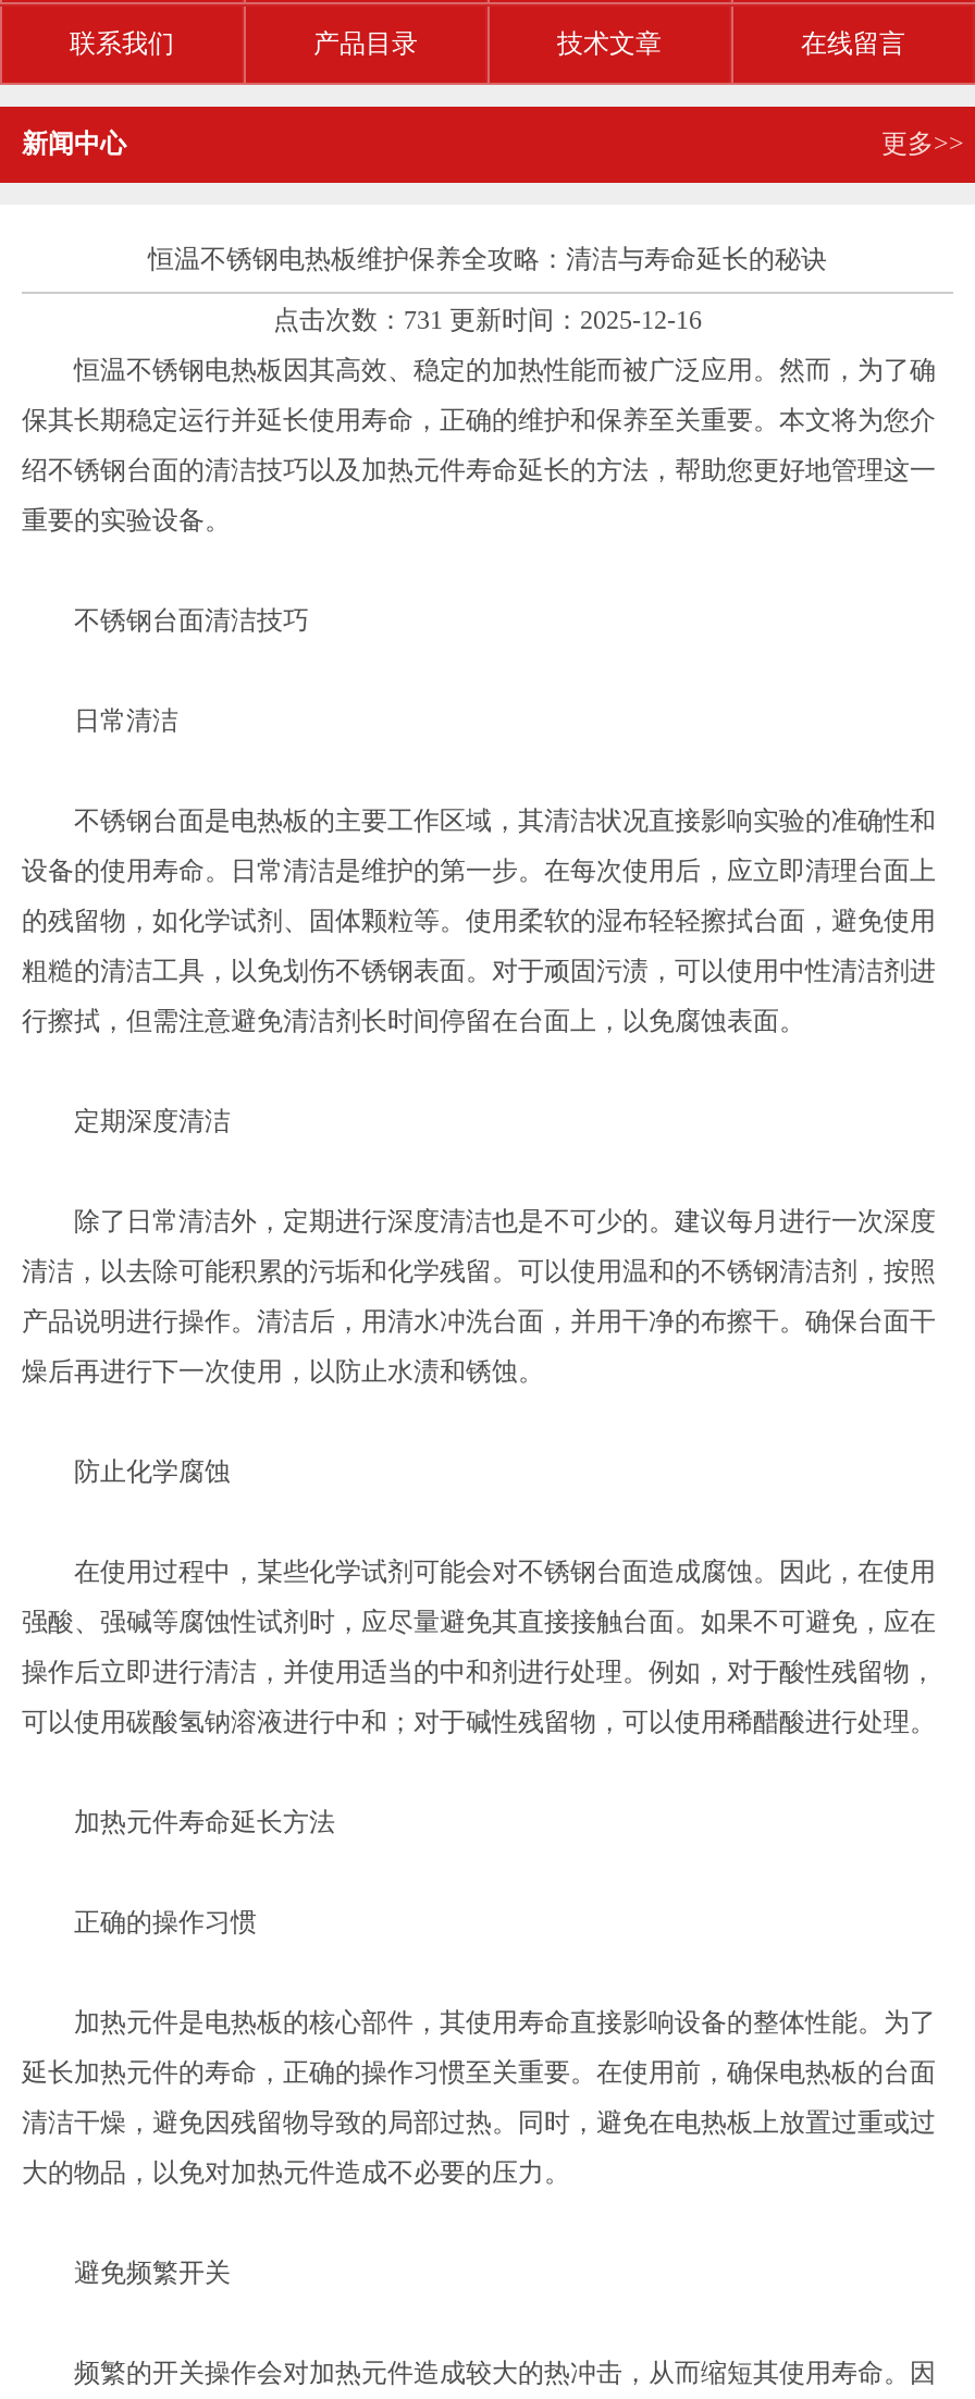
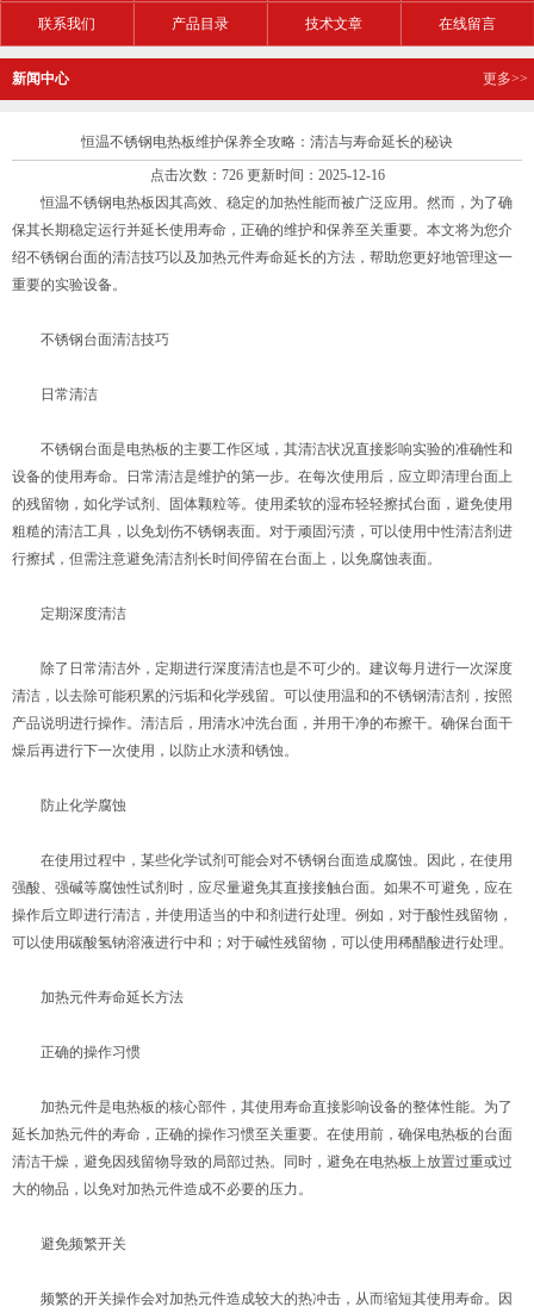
- 点击次数：731 更新时间：2025-12-16
+ 点击次数：726 更新时间：2025-12-16
